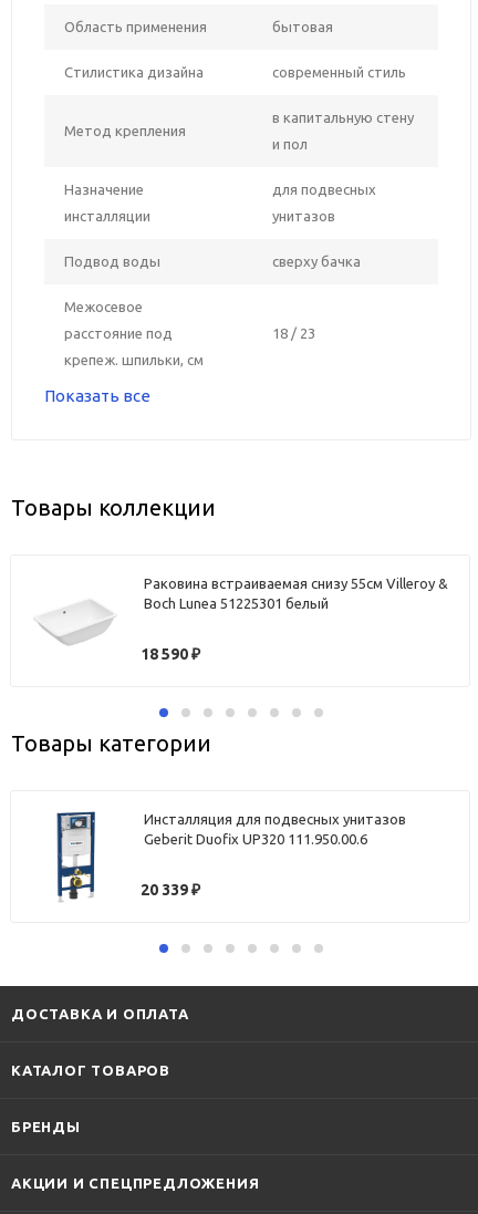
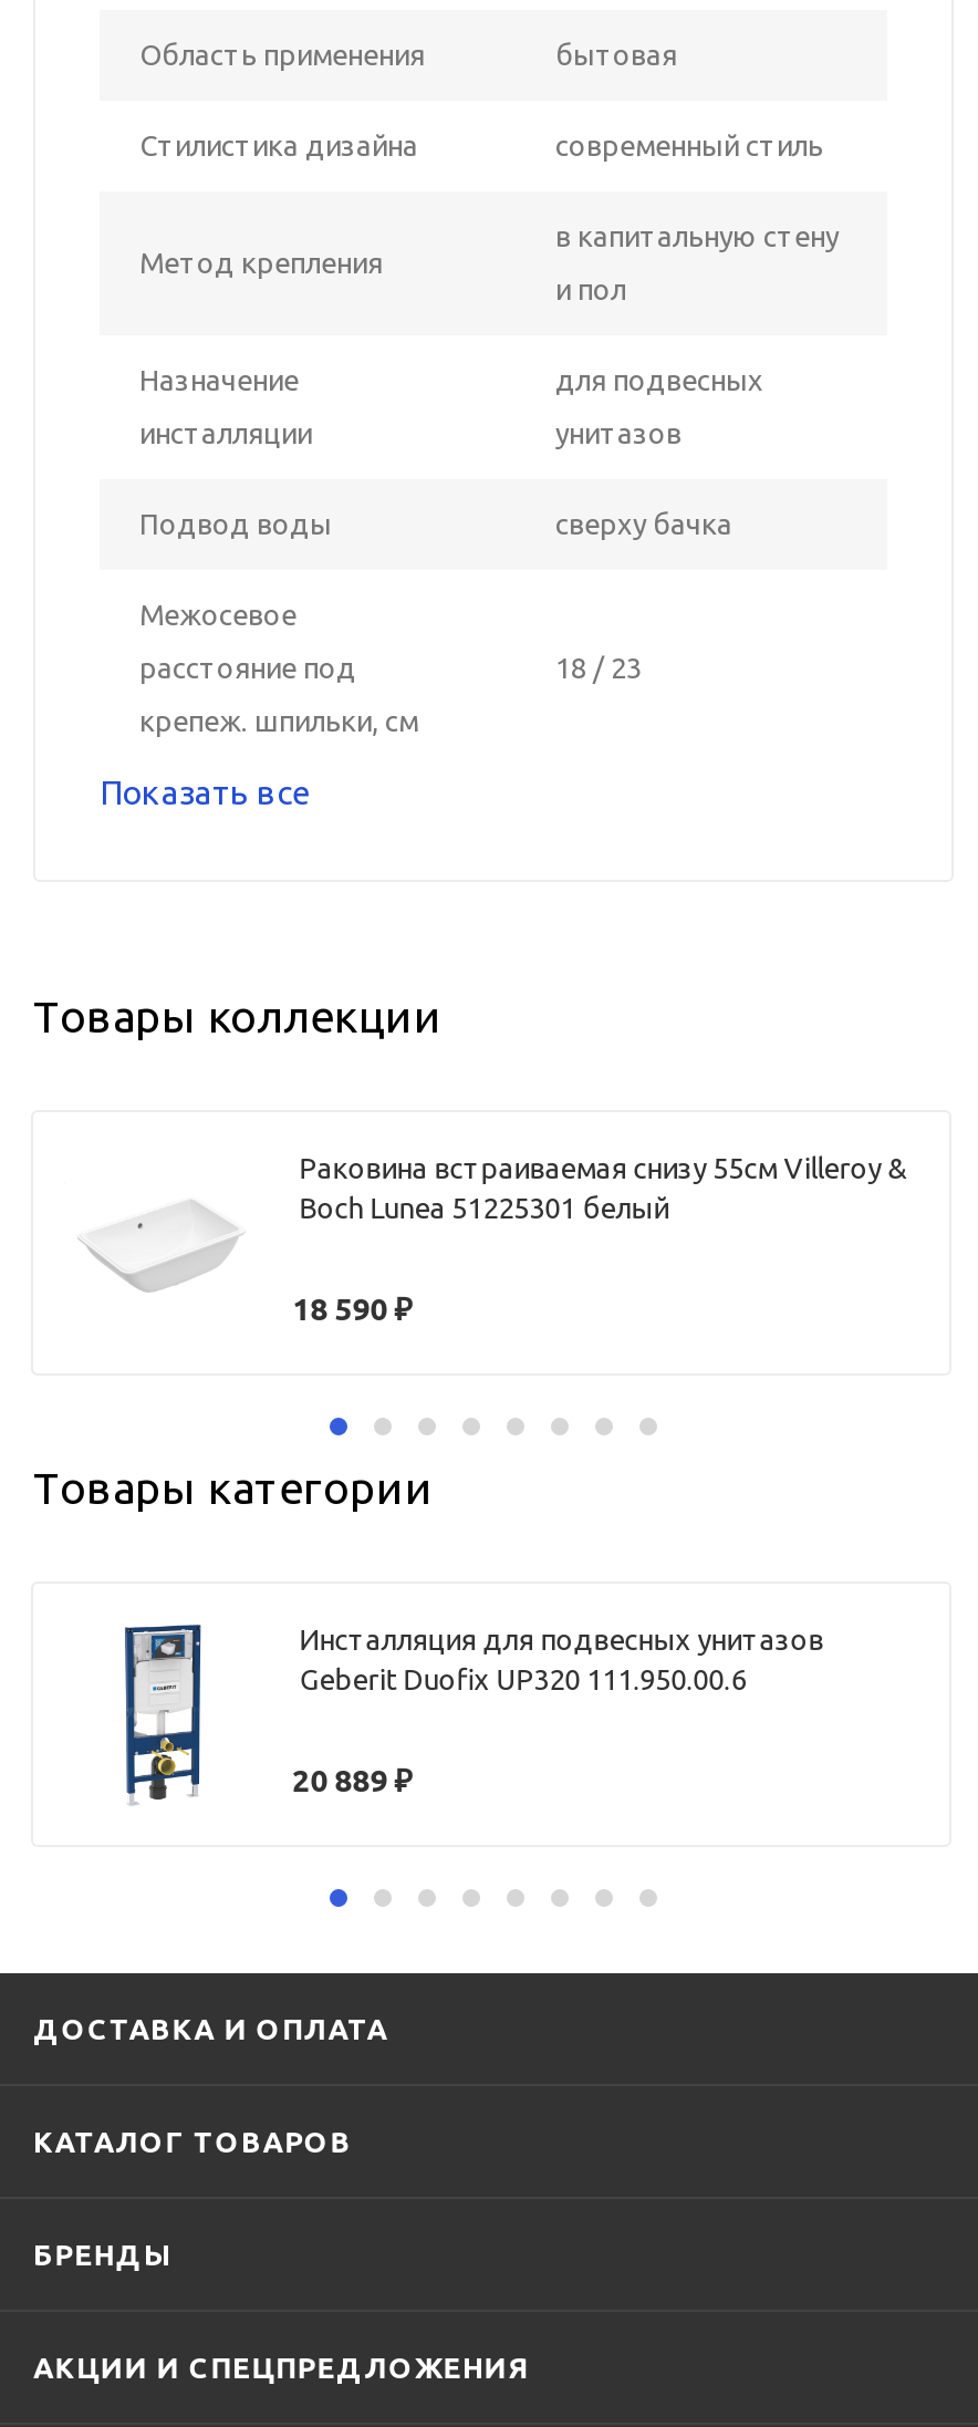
- 20 339 ₽
+ 20 889 ₽
